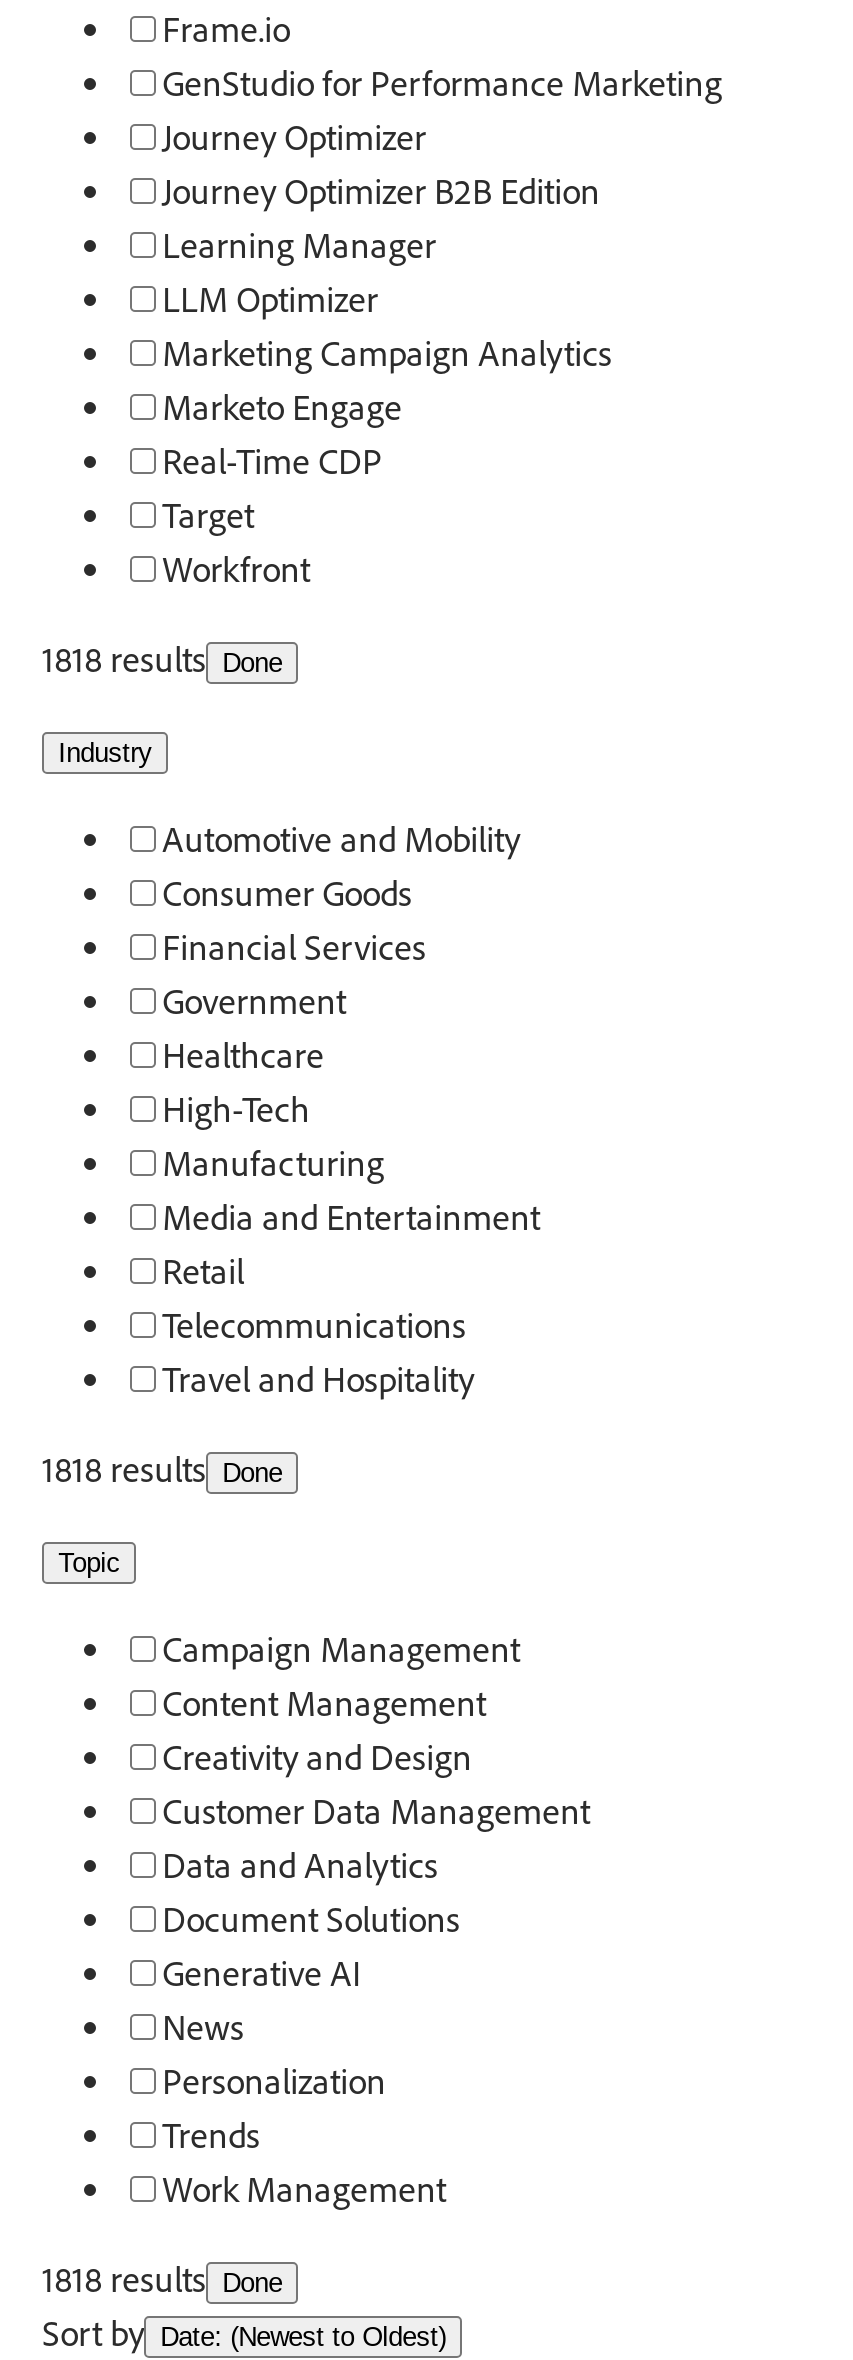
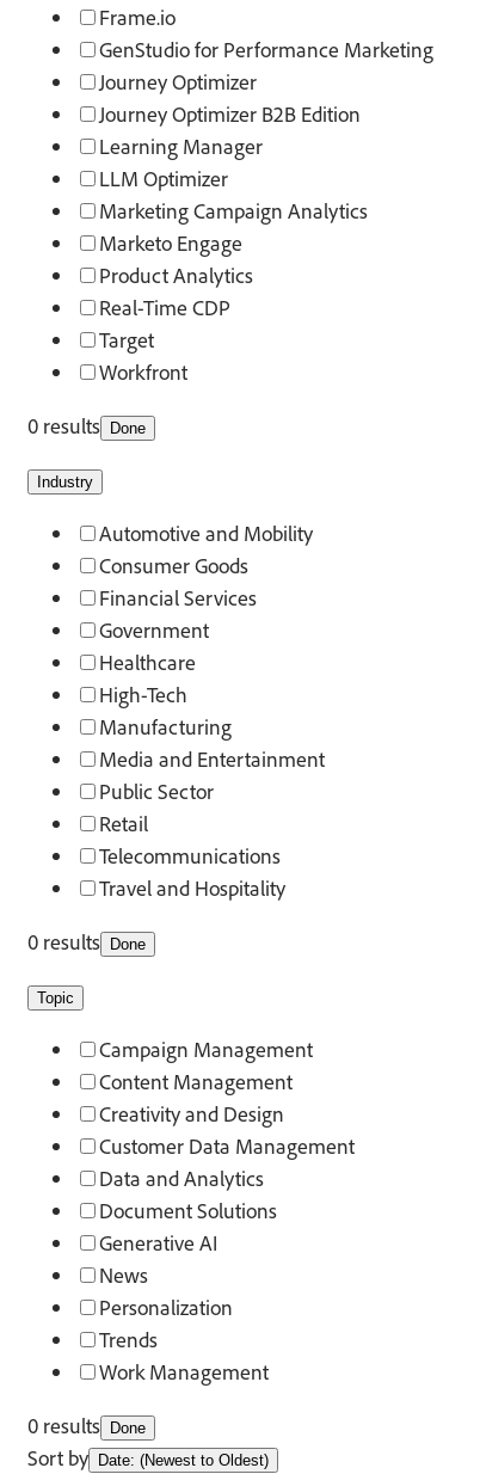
+ Product Analytics

- 1818 results Done
+ 0 results Done

+ Public Sector

- 1818 results Done
+ 0 results Done

- 1818 results Done
+ 0 results Done
